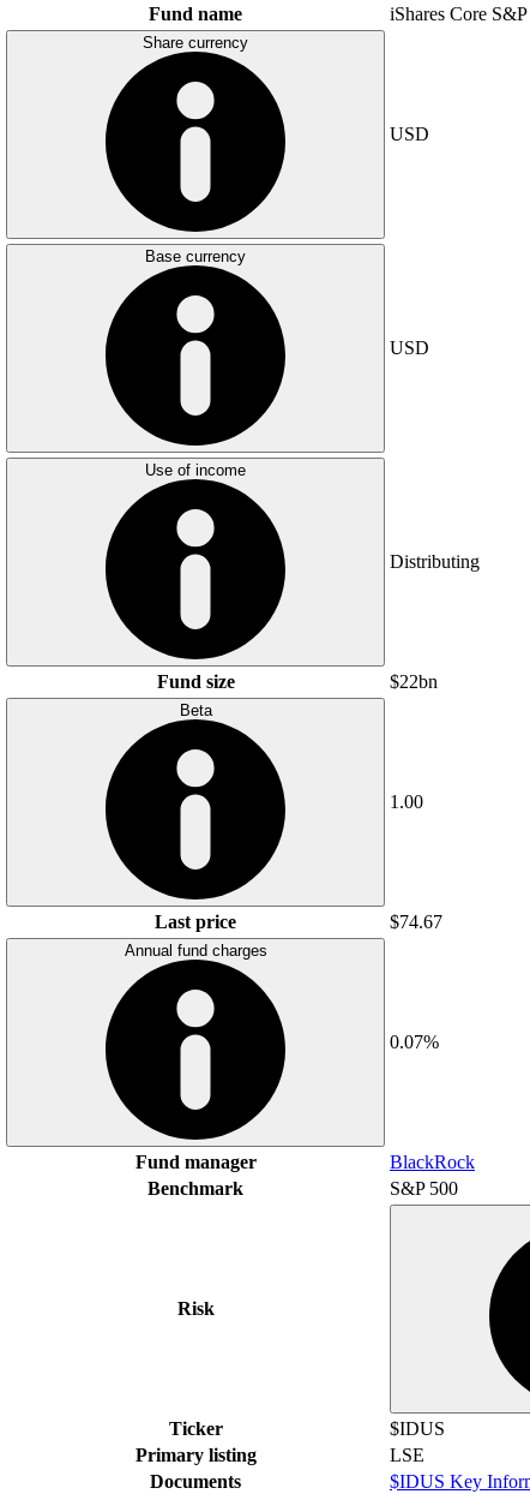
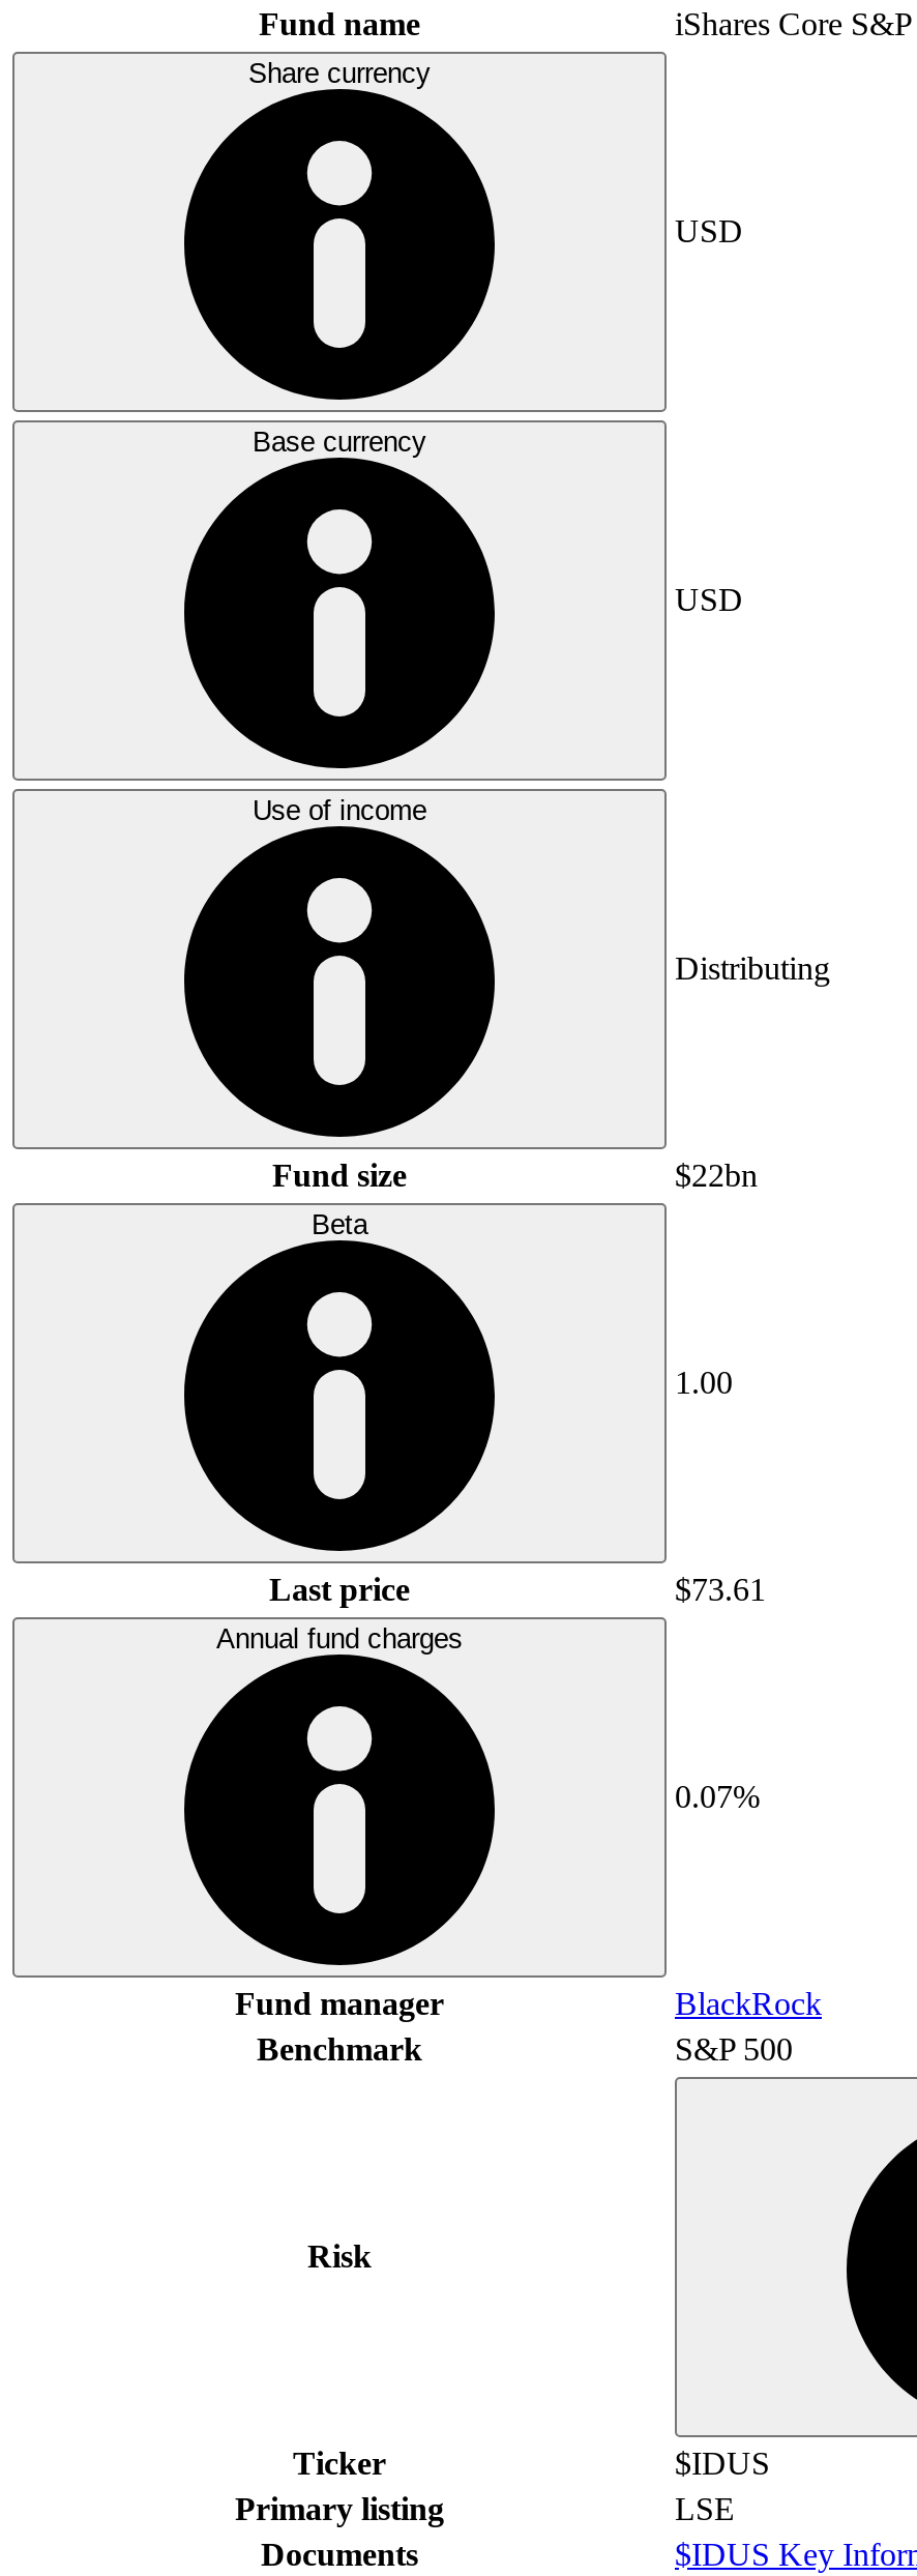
- $74.67
+ $73.61
